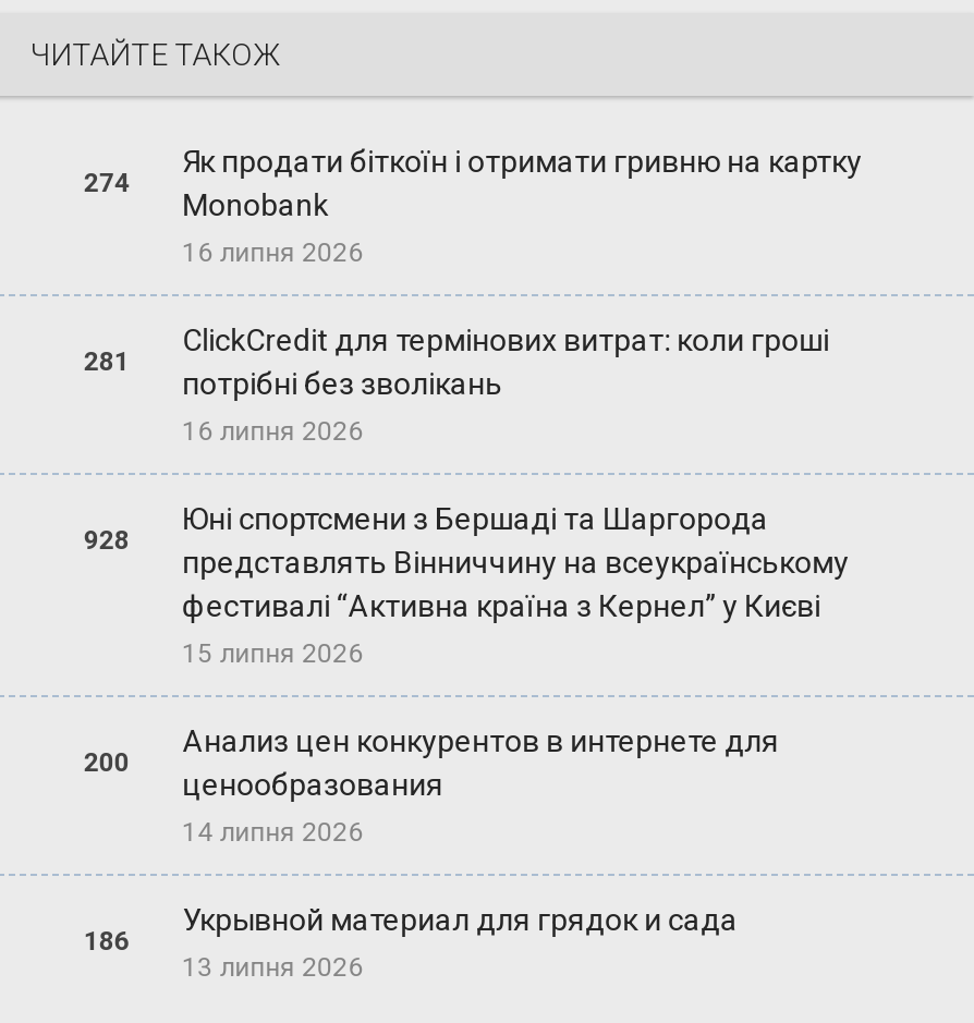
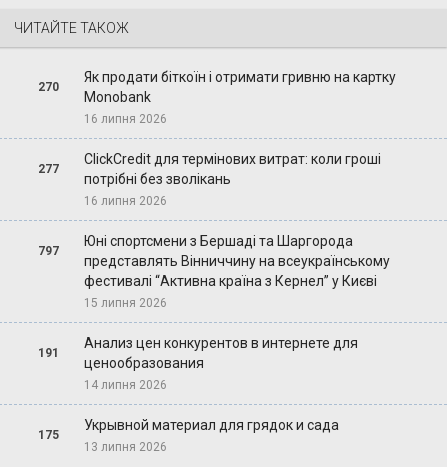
- 274
+ 270

- 281
+ 277

- 928
+ 797

- 200
+ 191

- 186
+ 175
